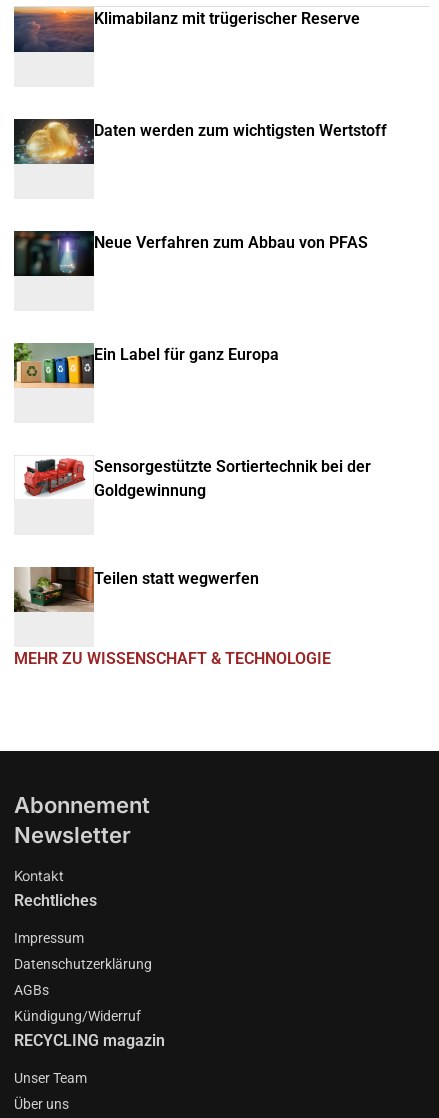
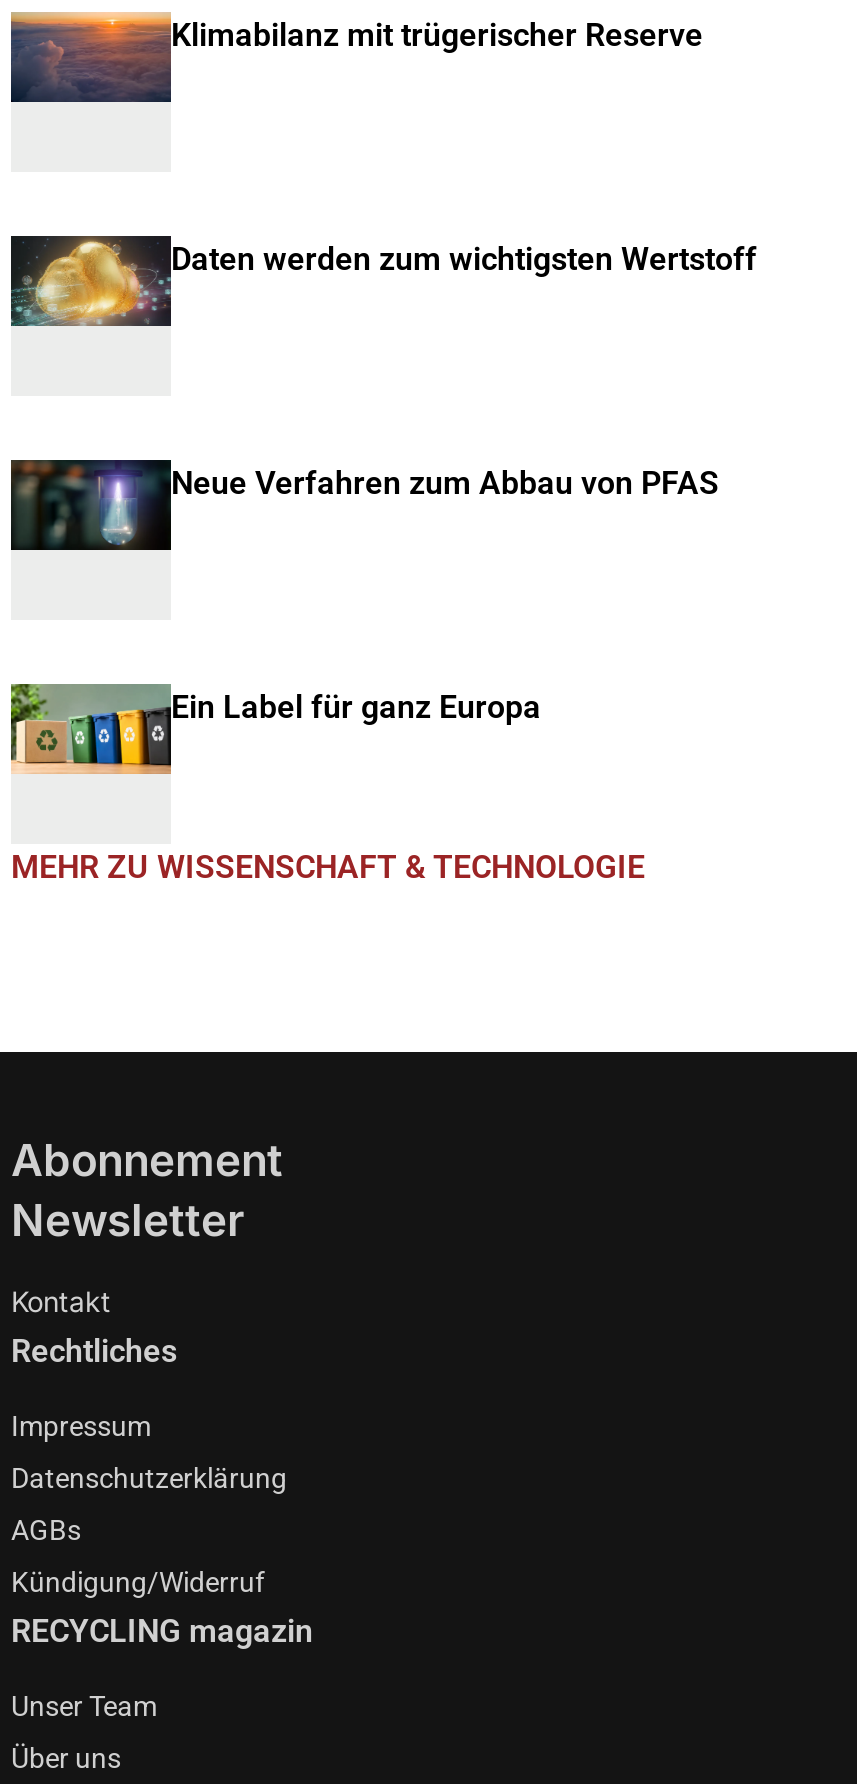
- [image]
- Sensorgestützte Sortiertechnik bei der
- Goldgewinnung

- [image]
- Teilen statt wegwerfen
